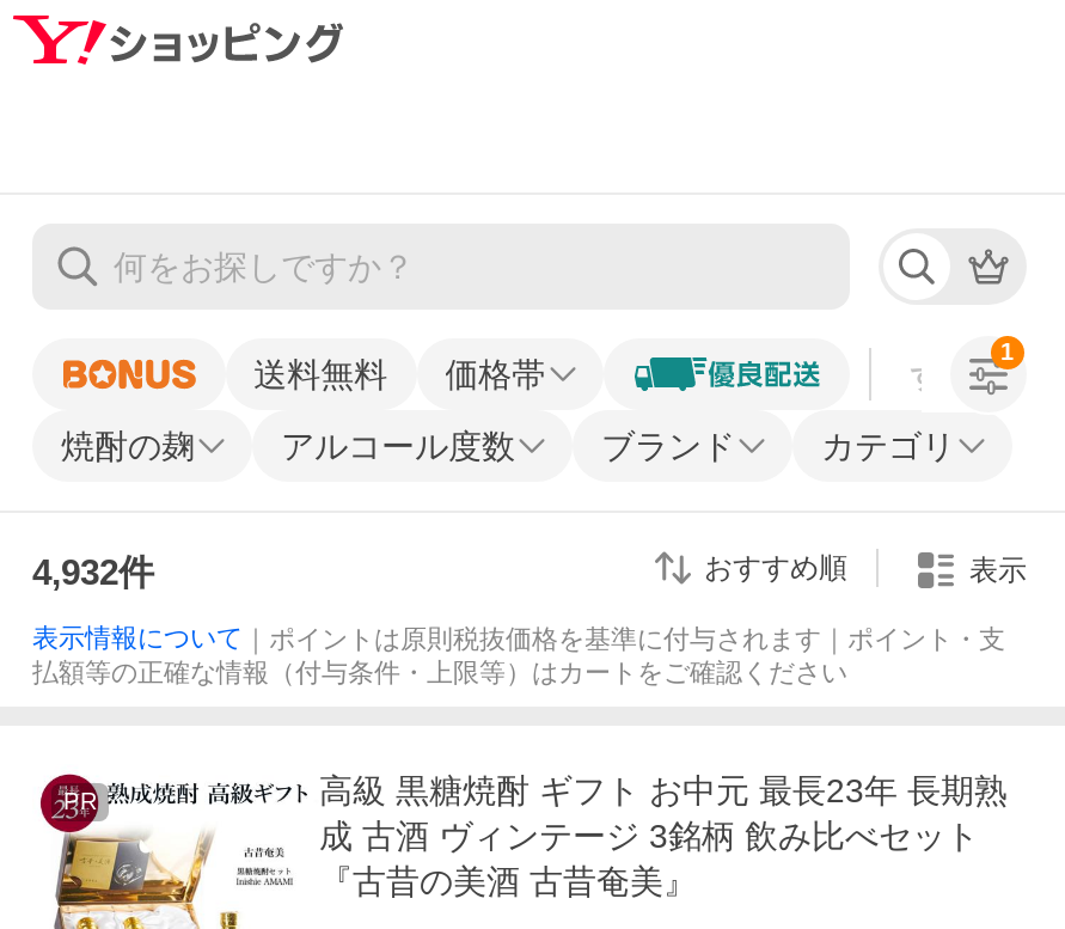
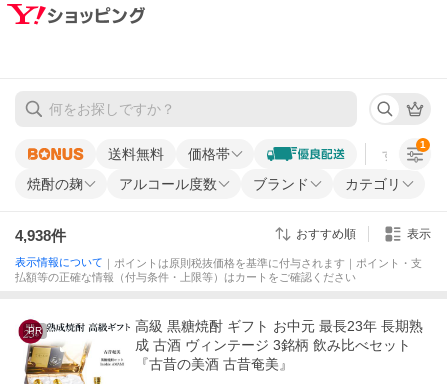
- 4,932件
+ 4,938件
